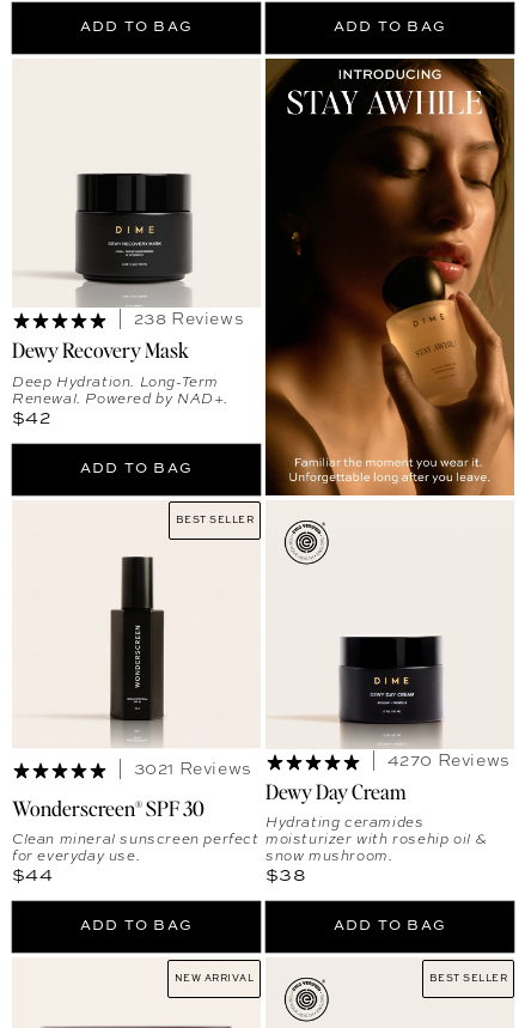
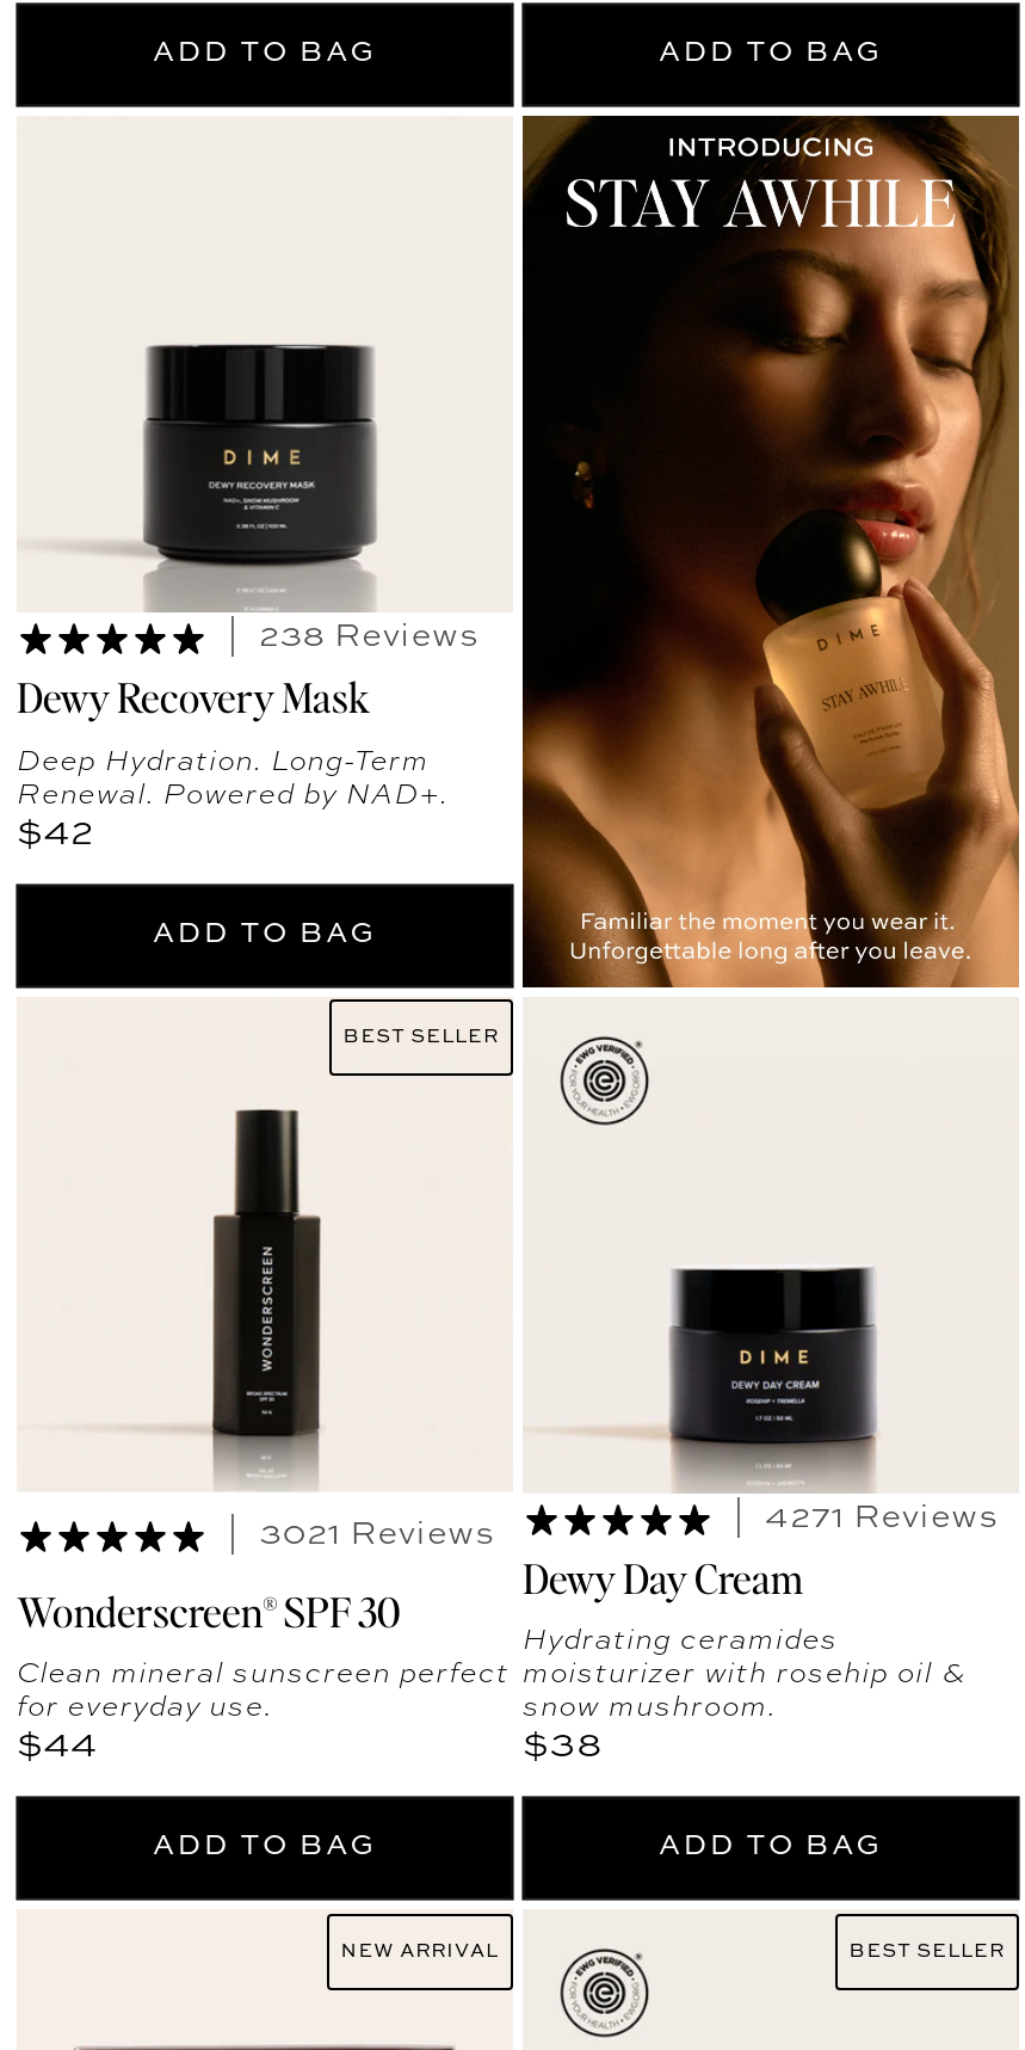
- 4270 Reviews
+ 4271 Reviews
